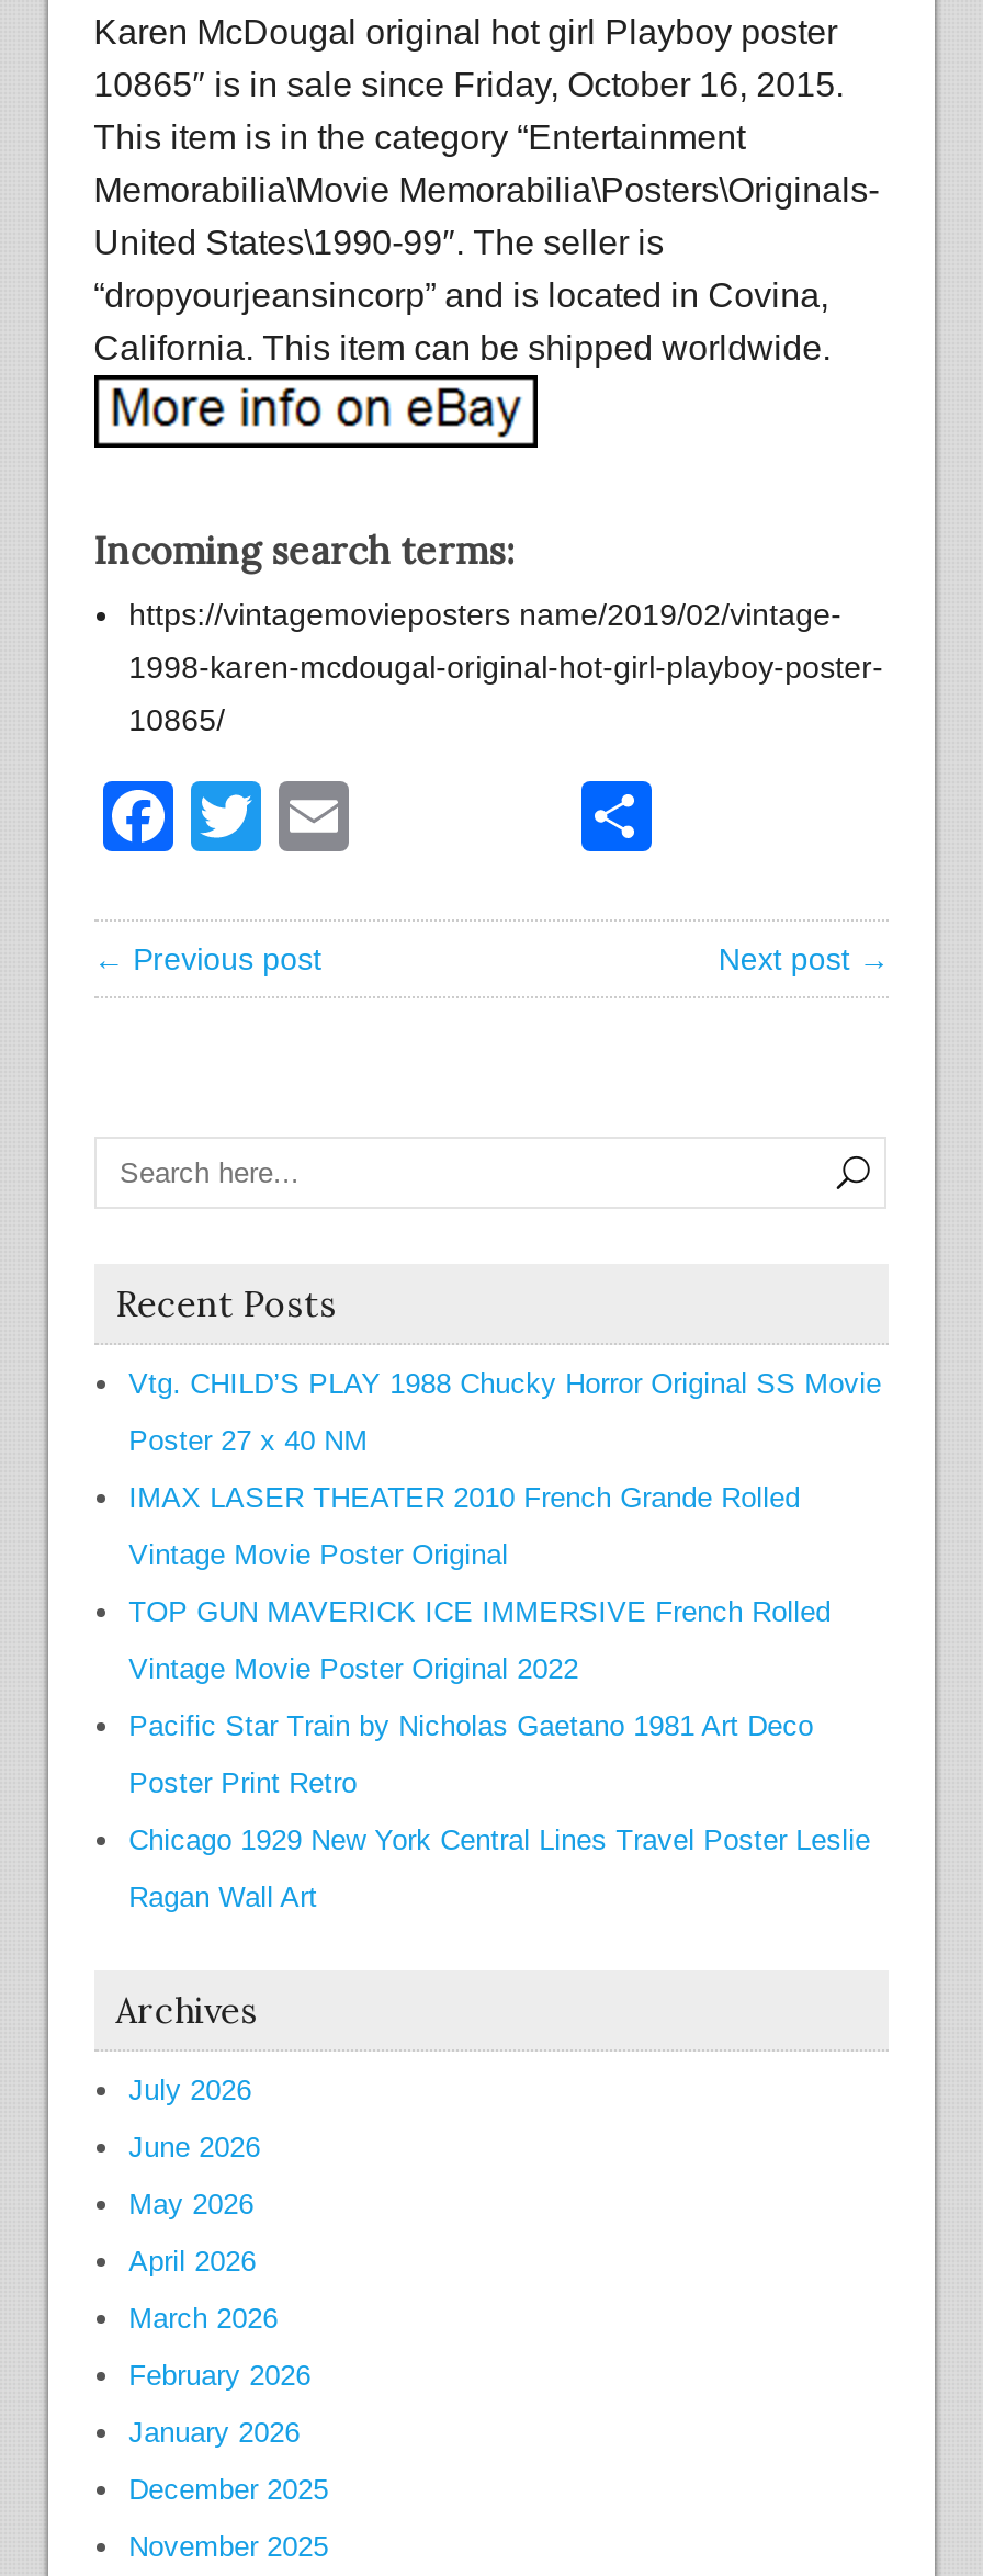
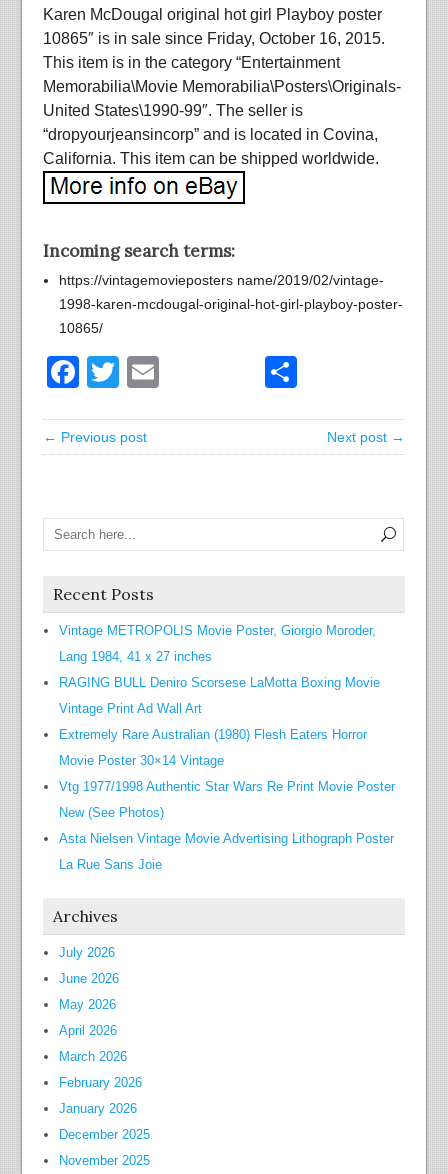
- Vtg. CHILD’S PLAY 1988 Chucky Horror Original SS Movie
+ Vintage METROPOLIS Movie Poster, Giorgio Moroder,

- Poster 27 x 40 NM
+ Lang 1984, 41 x 27 inches

- IMAX LASER THEATER 2010 French Grande Rolled
+ RAGING BULL Deniro Scorsese LaMotta Boxing Movie

- Vintage Movie Poster Original
+ Vintage Print Ad Wall Art

- TOP GUN MAVERICK ICE IMMERSIVE French Rolled
+ Extremely Rare Australian (1980) Flesh Eaters Horror

- Vintage Movie Poster Original 2022
+ Movie Poster 30×14 Vintage

- Pacific Star Train by Nicholas Gaetano 1981 Art Deco
+ Vtg 1977/1998 Authentic Star Wars Re Print Movie Poster

- Poster Print Retro
+ New (See Photos)

- Chicago 1929 New York Central Lines Travel Poster Leslie
+ Asta Nielsen Vintage Movie Advertising Lithograph Poster

- Ragan Wall Art
+ La Rue Sans Joie
